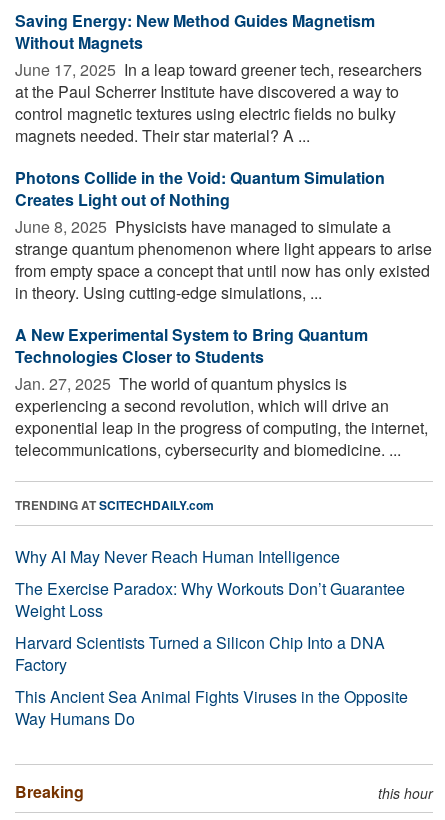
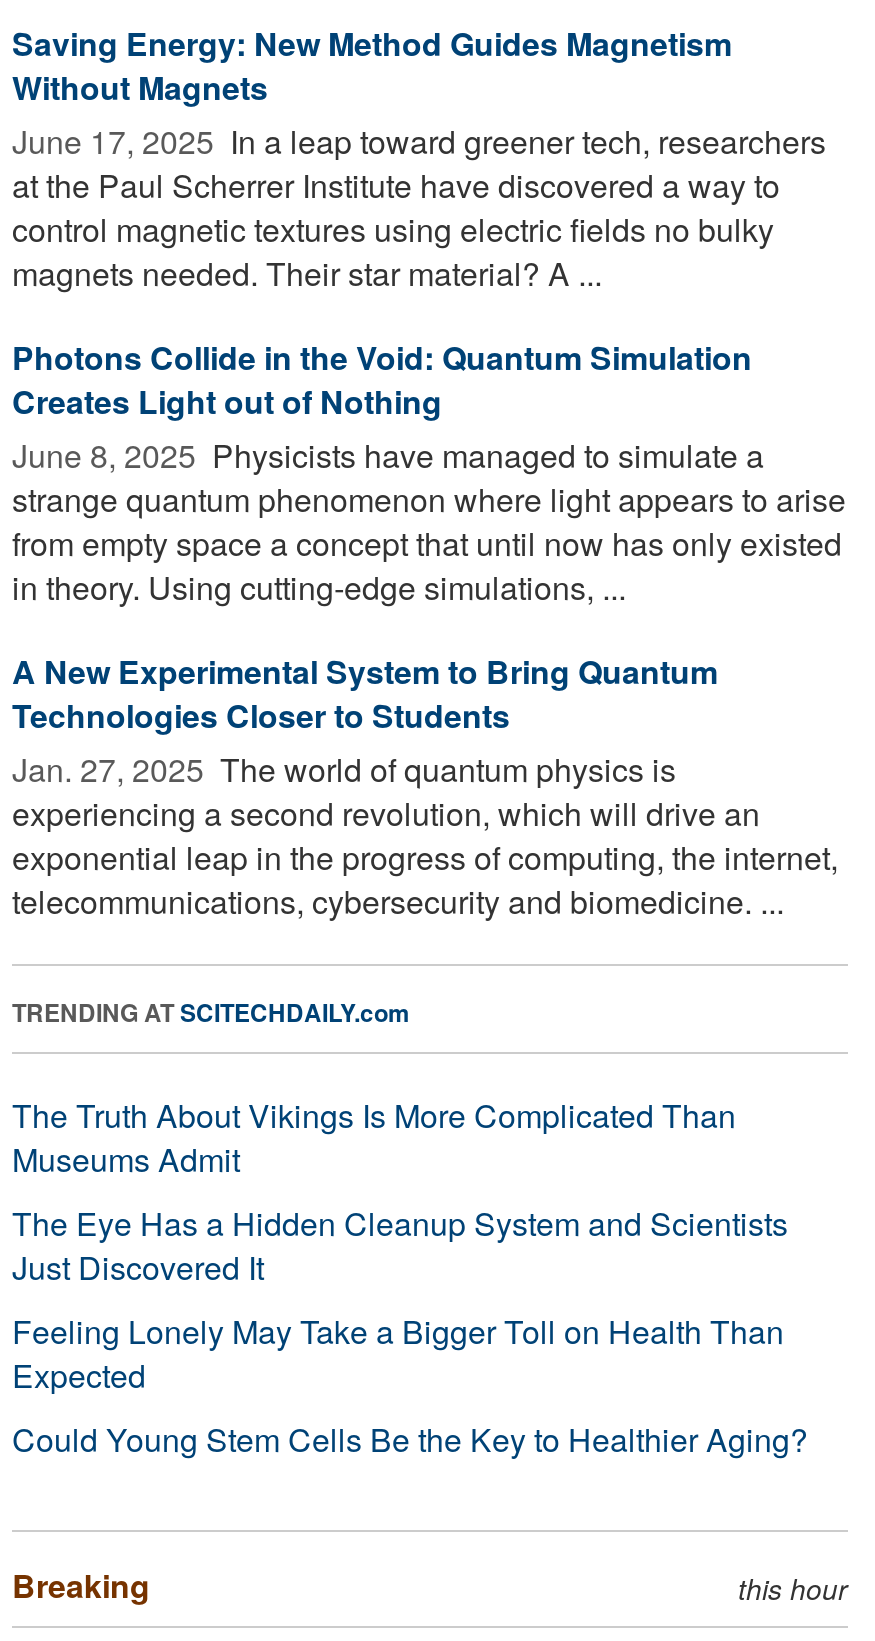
- Why AI May Never Reach Human Intelligence
- The Exercise Paradox: Why Workouts Don’t Guarantee
- Weight Loss
- Harvard Scientists Turned a Silicon Chip Into a DNA
- Factory
- This Ancient Sea Animal Fights Viruses in the Opposite
- Way Humans Do
+ The Truth About Vikings Is More Complicated Than
+ Museums Admit
+ The Eye Has a Hidden Cleanup System and Scientists
+ Just Discovered It
+ Feeling Lonely May Take a Bigger Toll on Health Than
+ Expected
+ Could Young Stem Cells Be the Key to Healthier Aging?
